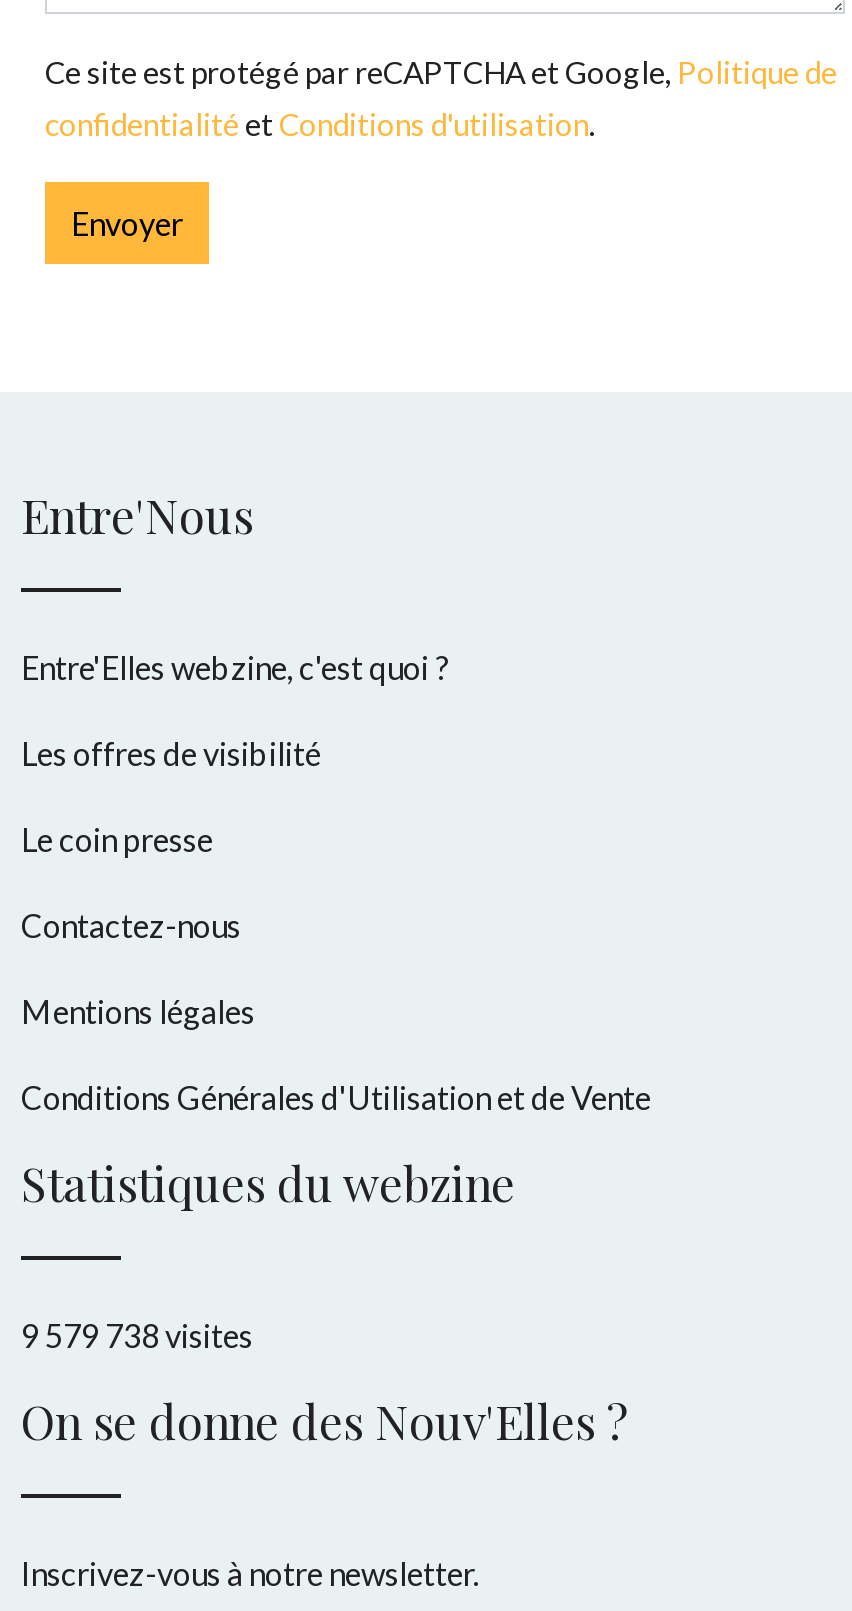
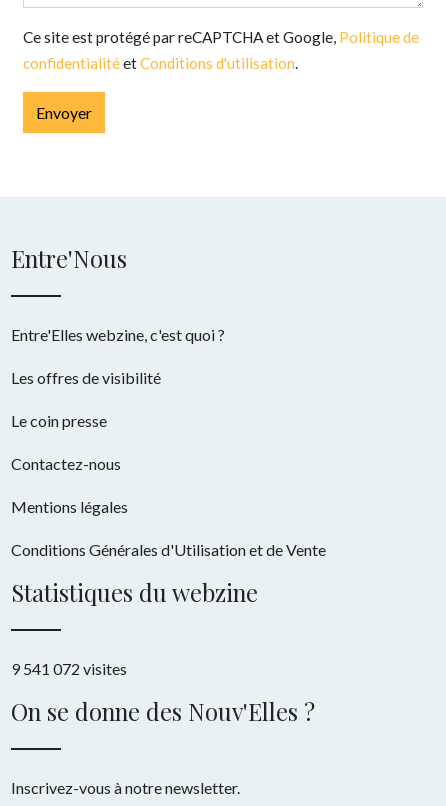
- 9 579 738 visites
+ 9 541 072 visites
